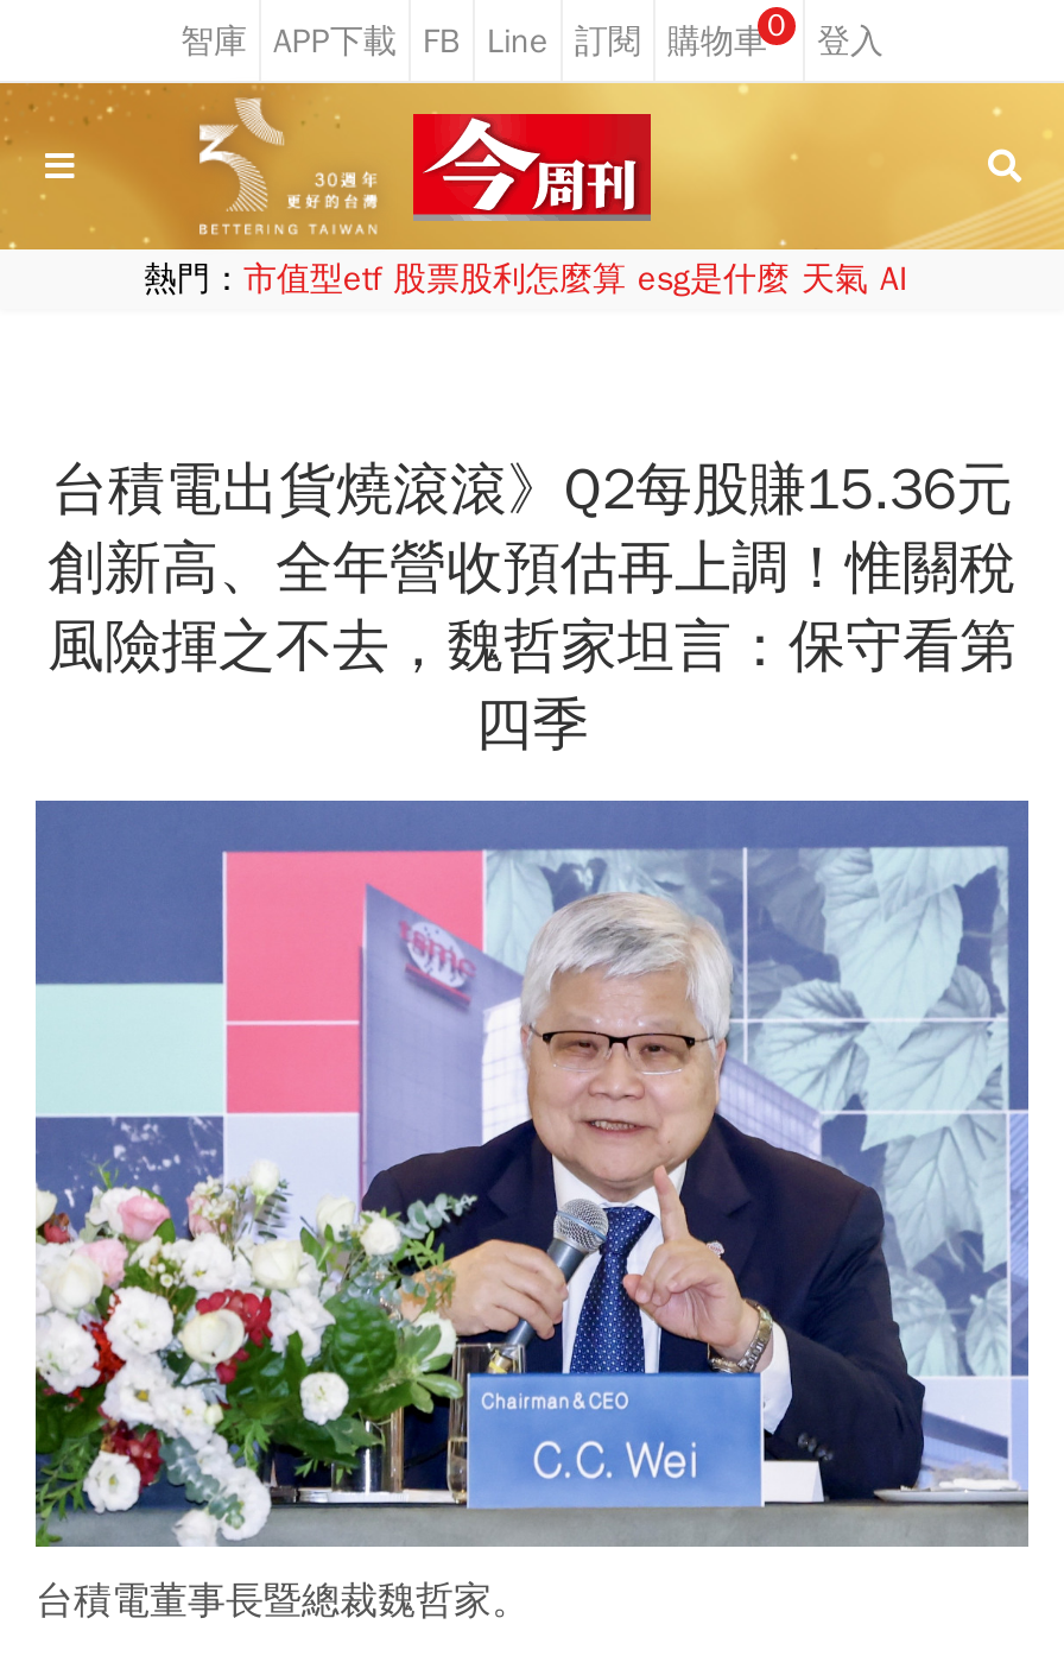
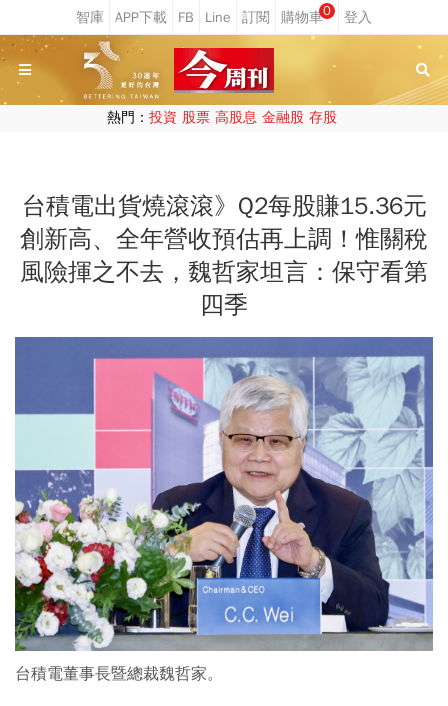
- 熱門：市值型etf 股票股利怎麼算 esg是什麼 天氣 AI
+ 熱門：投資 股票 高股息 金融股 存股
